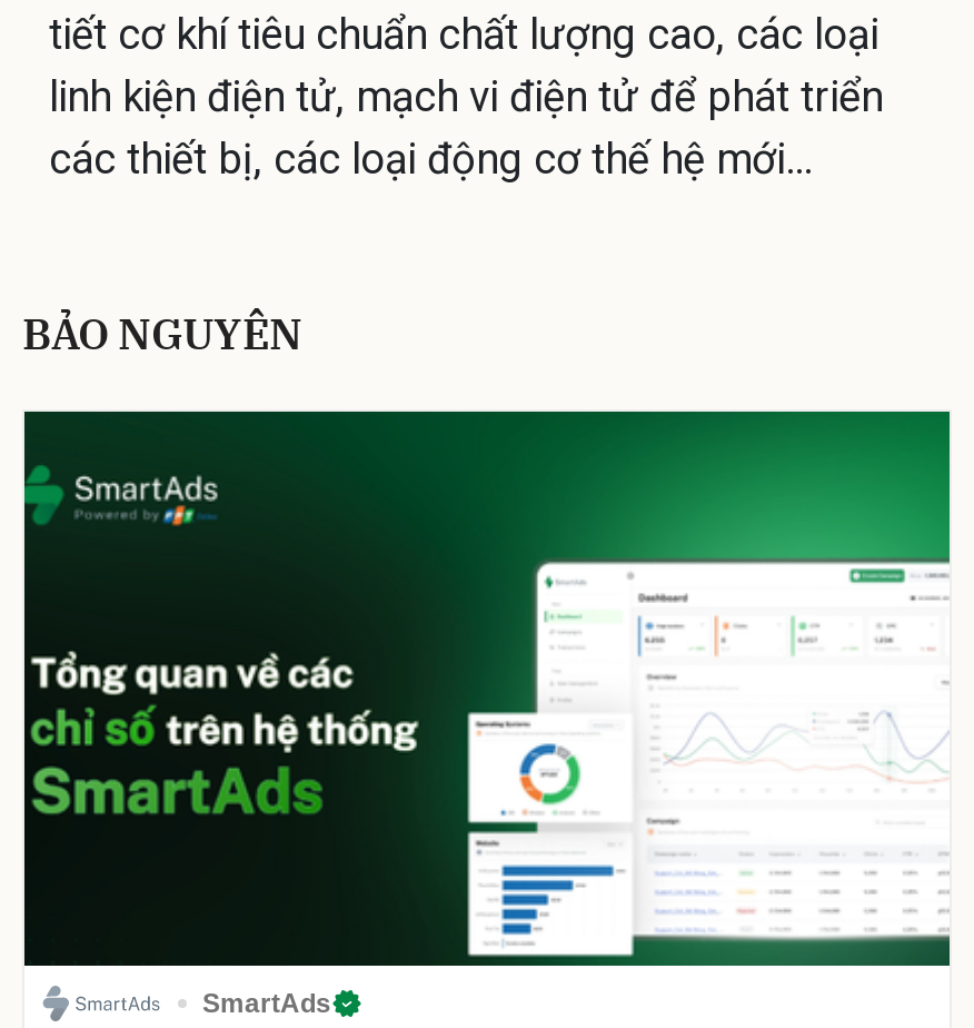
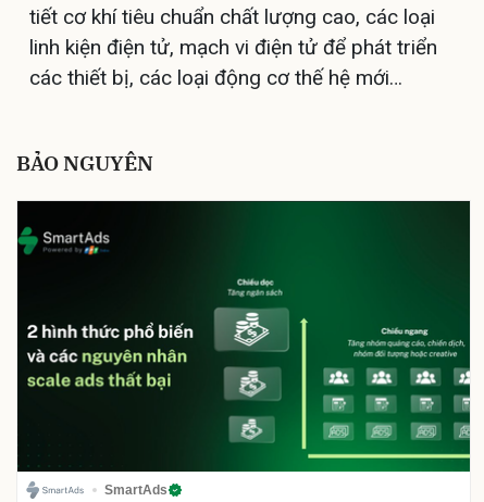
- [image]
+ [image]
